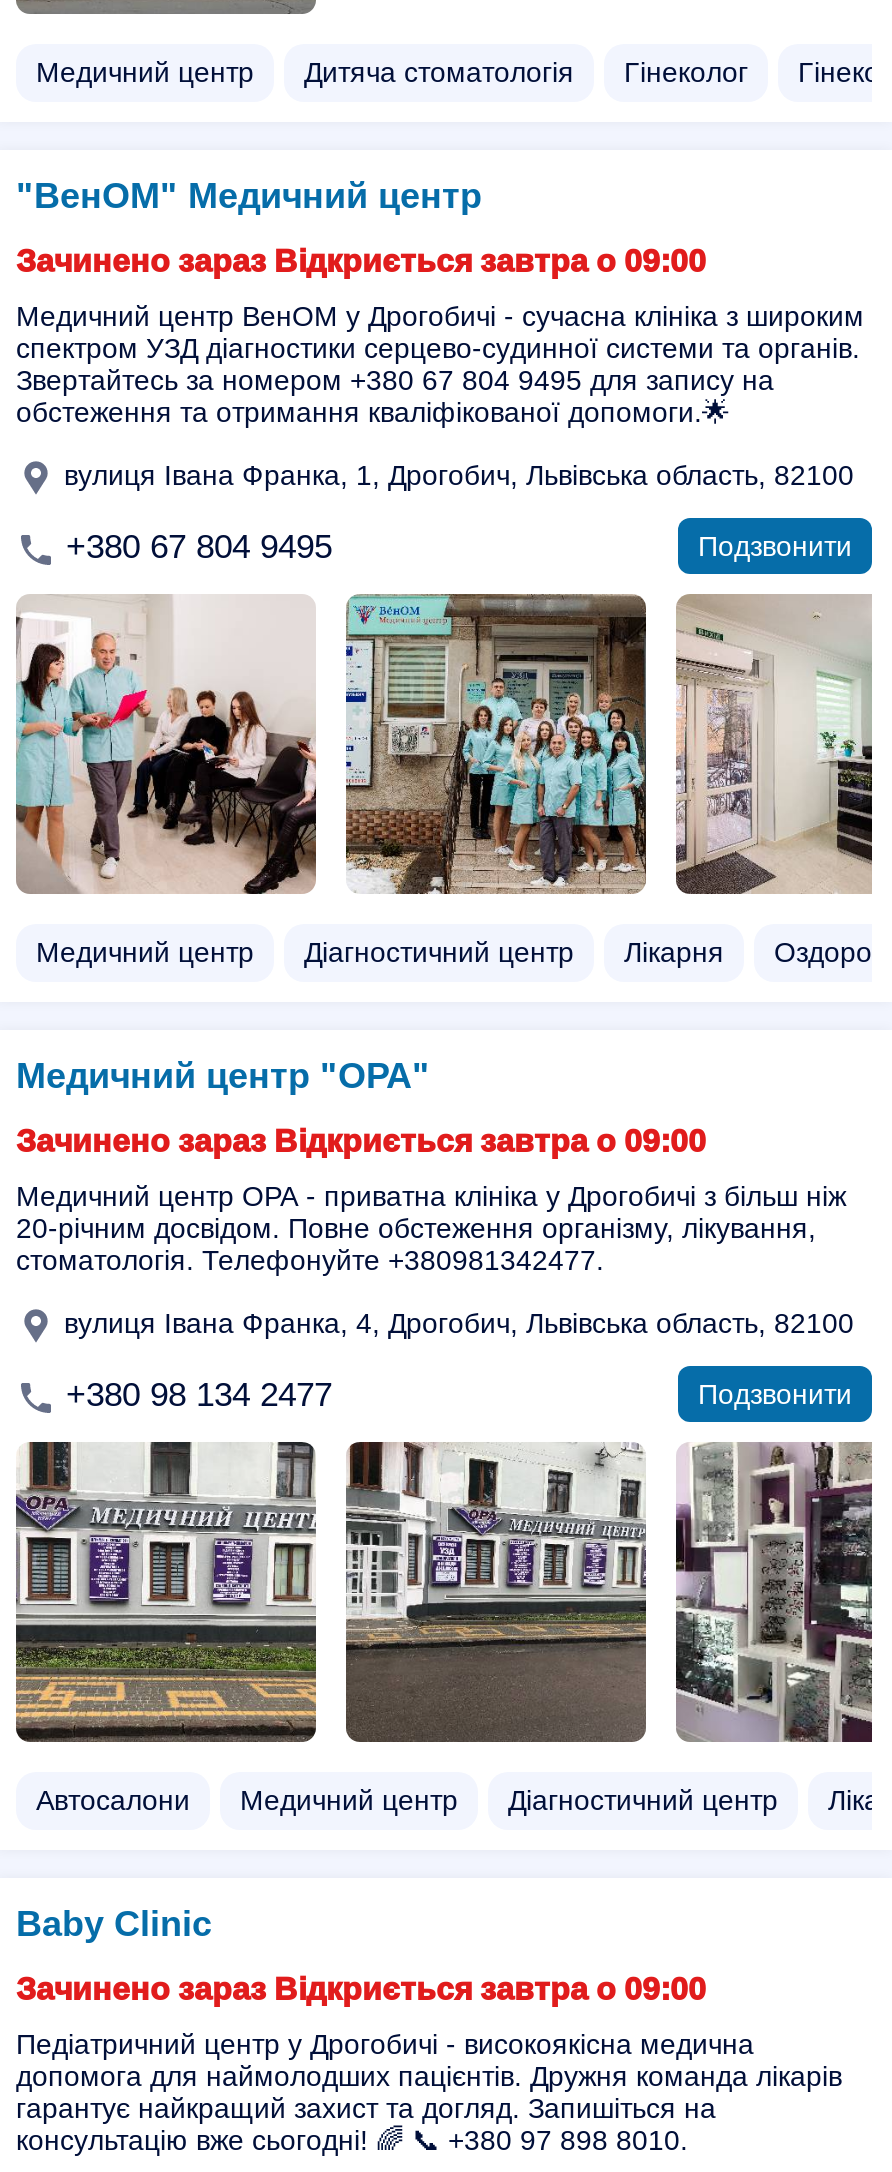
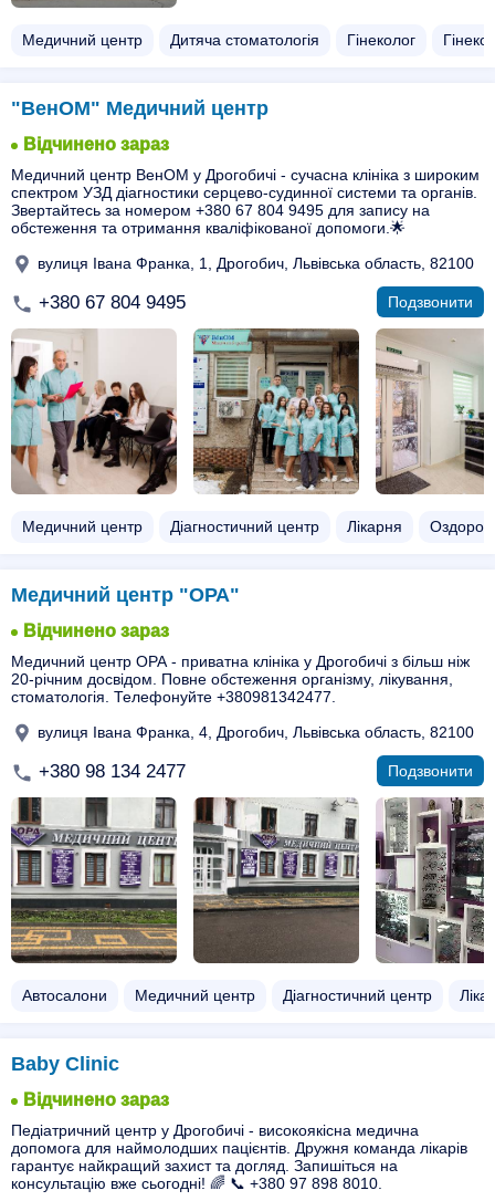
- Зачинено зараз Відкриється завтра о 09:00
+ Відчинено зараз

- Зачинено зараз Відкриється завтра о 09:00
+ Відчинено зараз

- Зачинено зараз Відкриється завтра о 09:00
+ Відчинено зараз
